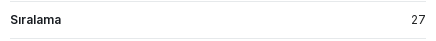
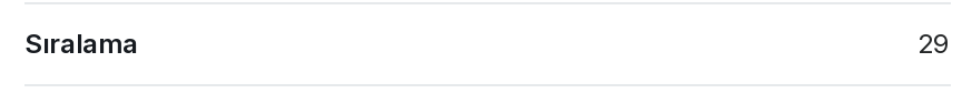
- 27
+ 29
